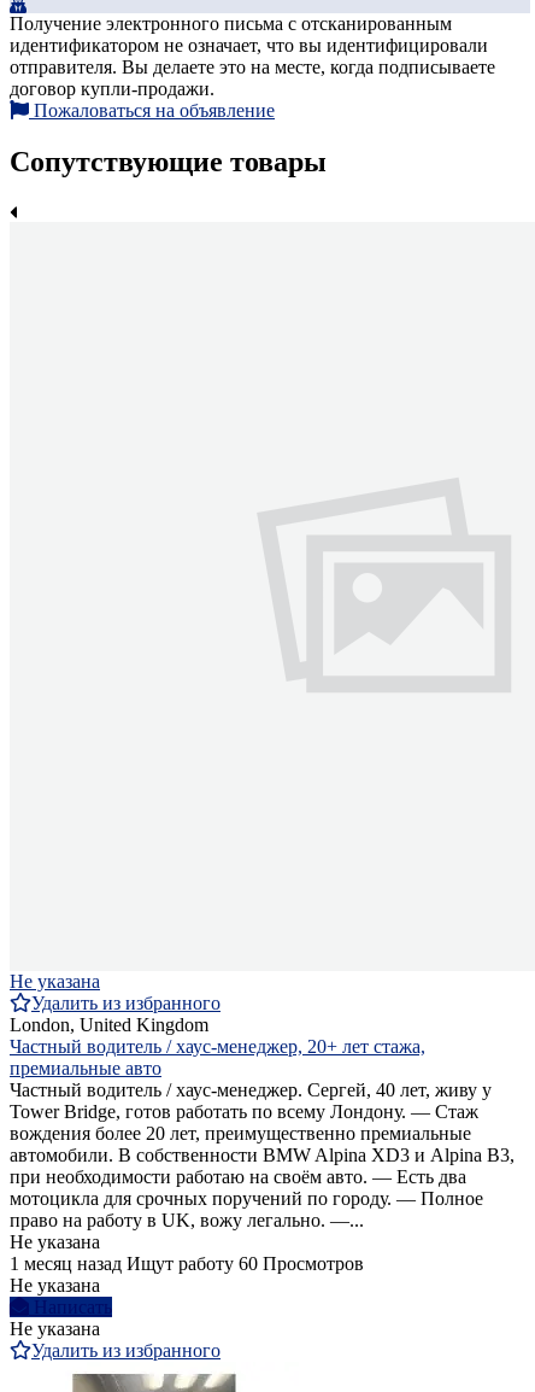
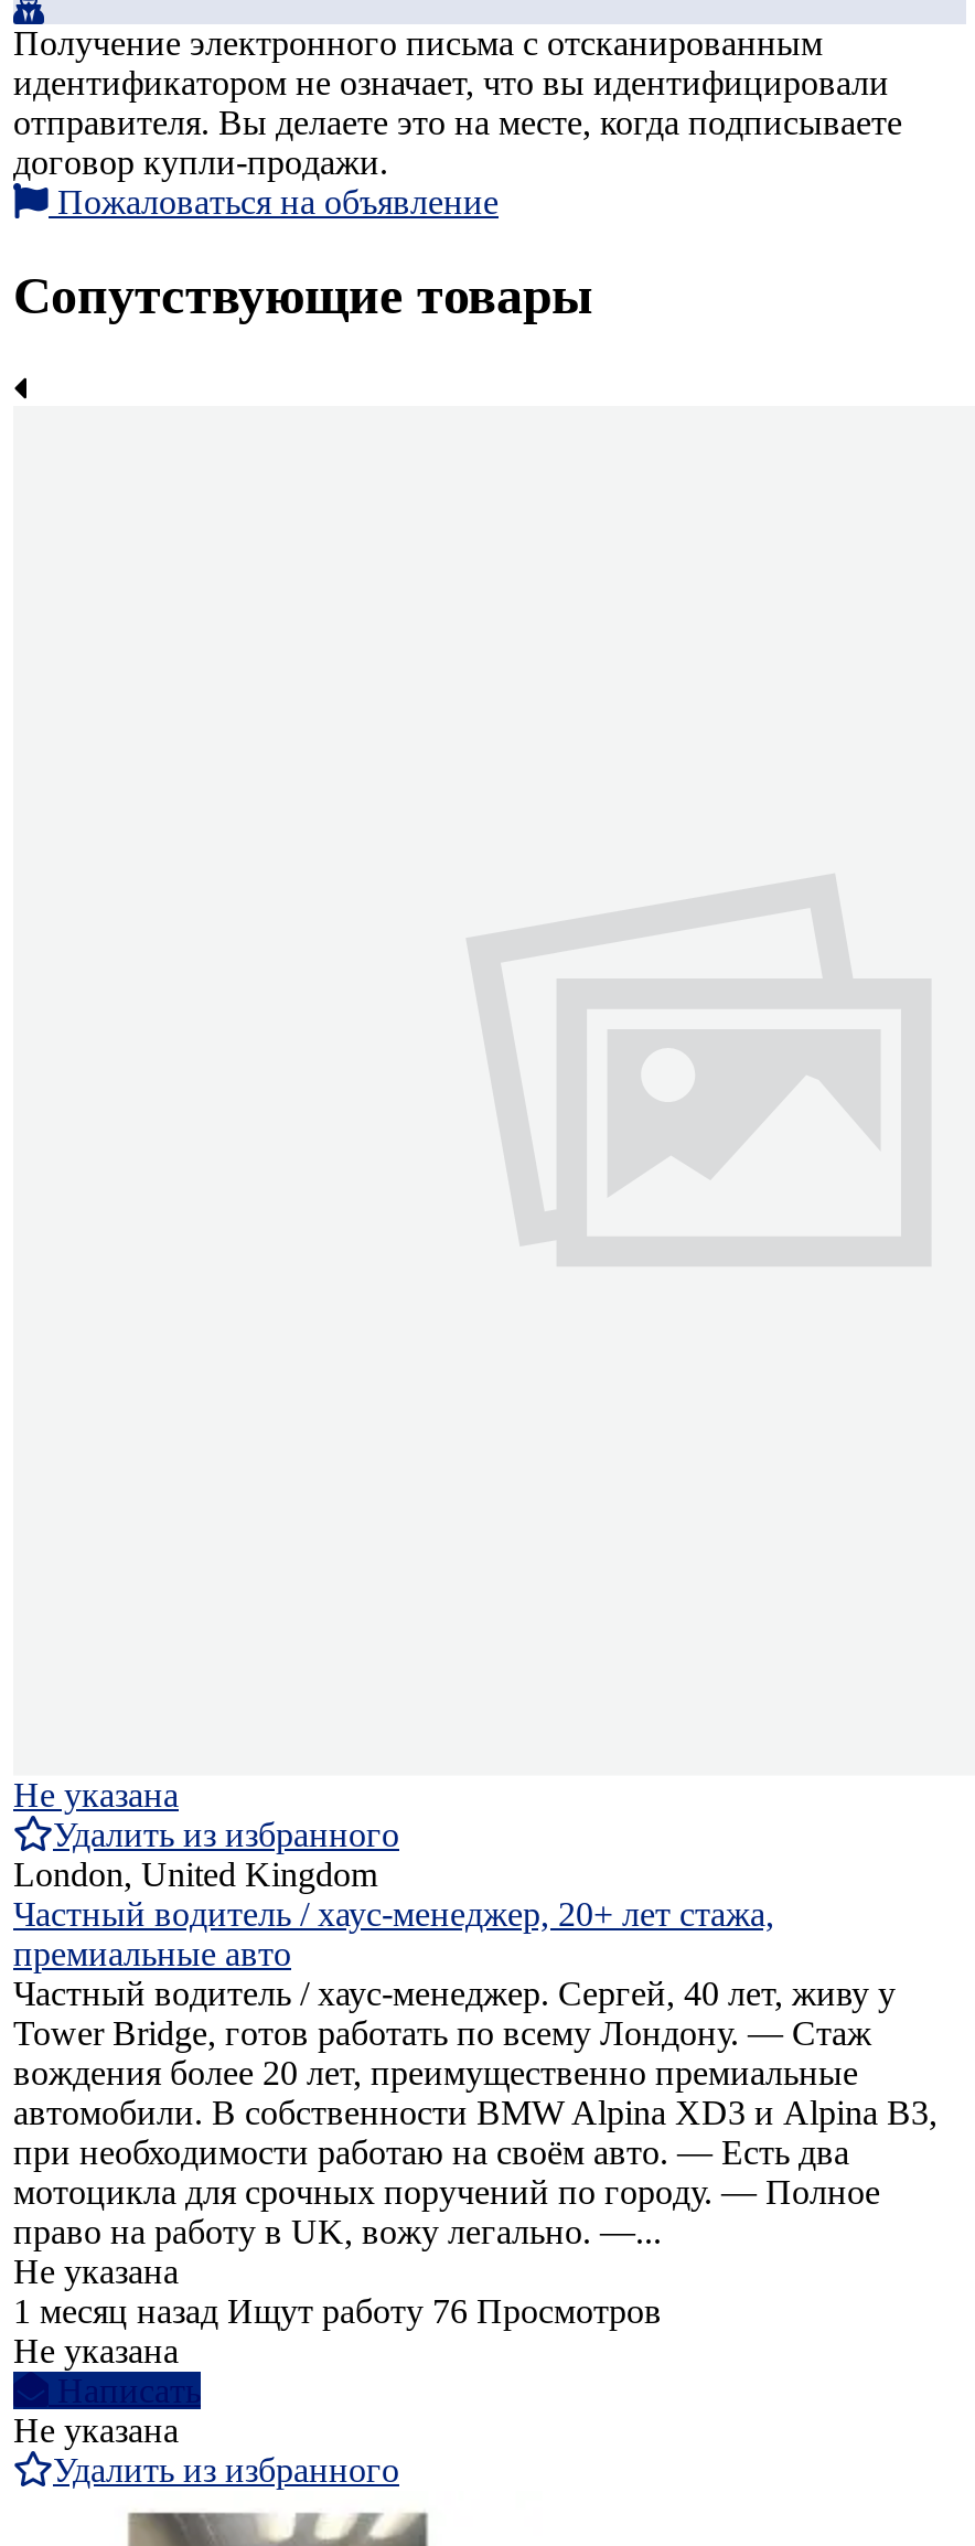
- 1 месяц назад Ищут работу 60 Просмотров
+ 1 месяц назад Ищут работу 76 Просмотров
